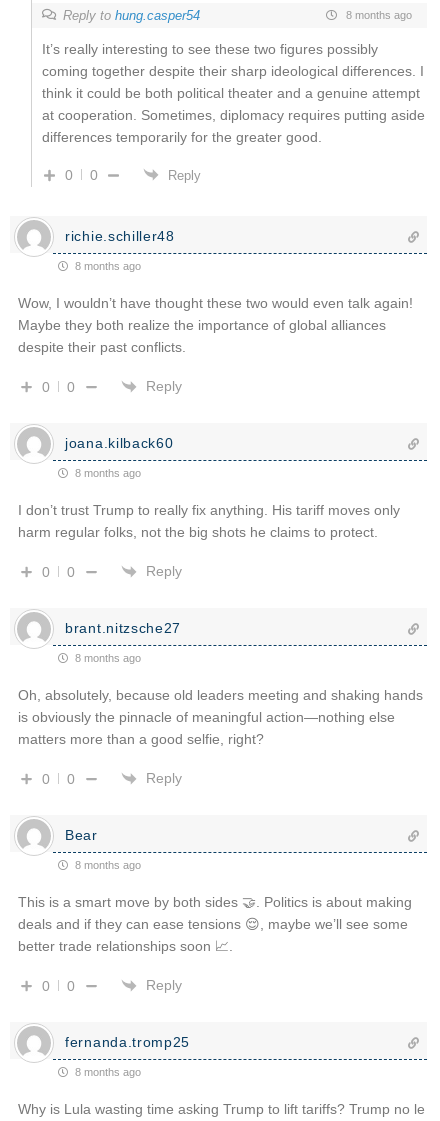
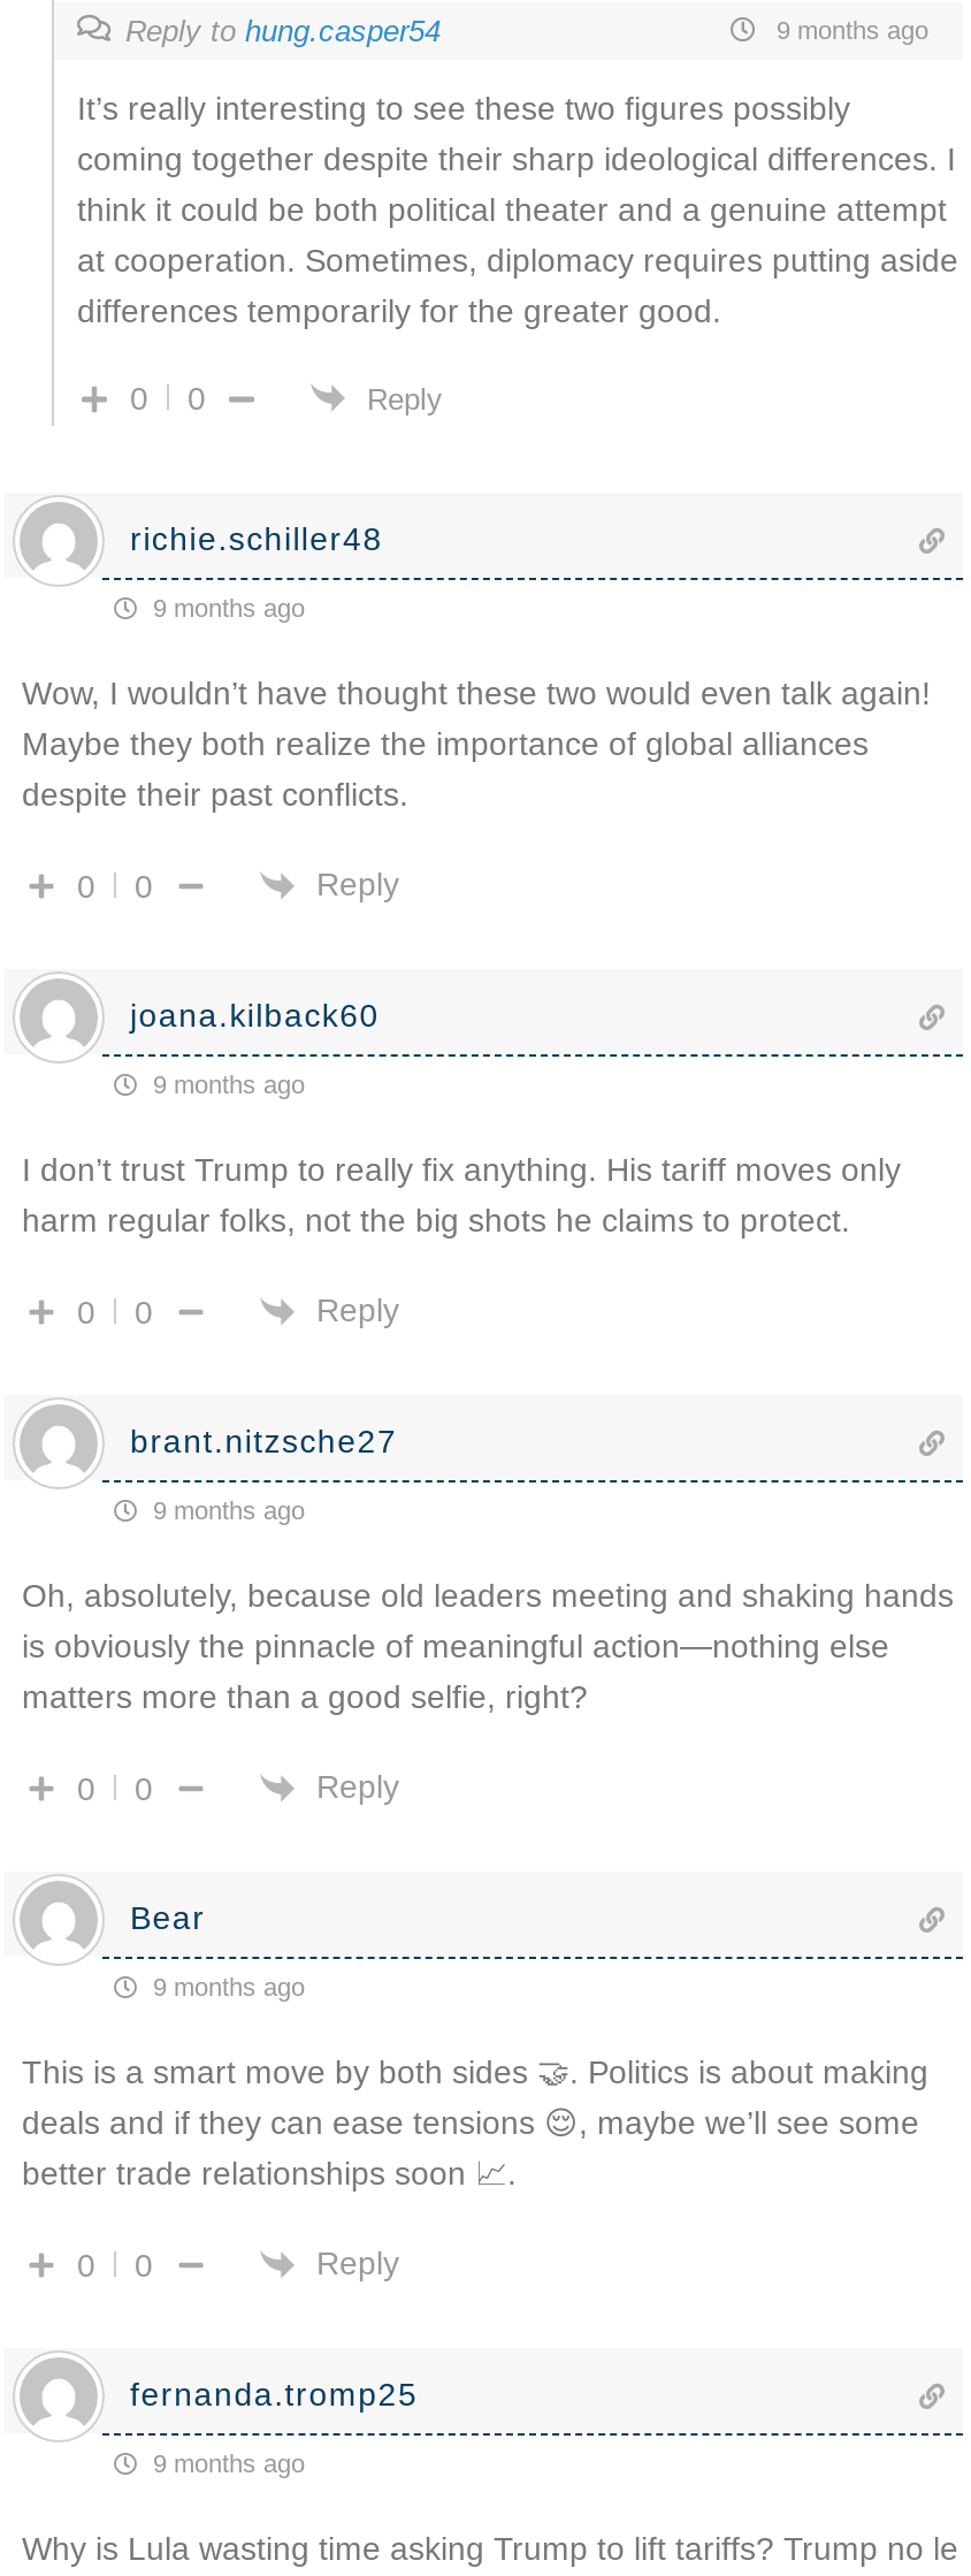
- 8 months ago
+ 9 months ago

- 8 months ago
+ 9 months ago

- 8 months ago
+ 9 months ago

- 8 months ago
+ 9 months ago

- 8 months ago
+ 9 months ago

- 8 months ago
+ 9 months ago
